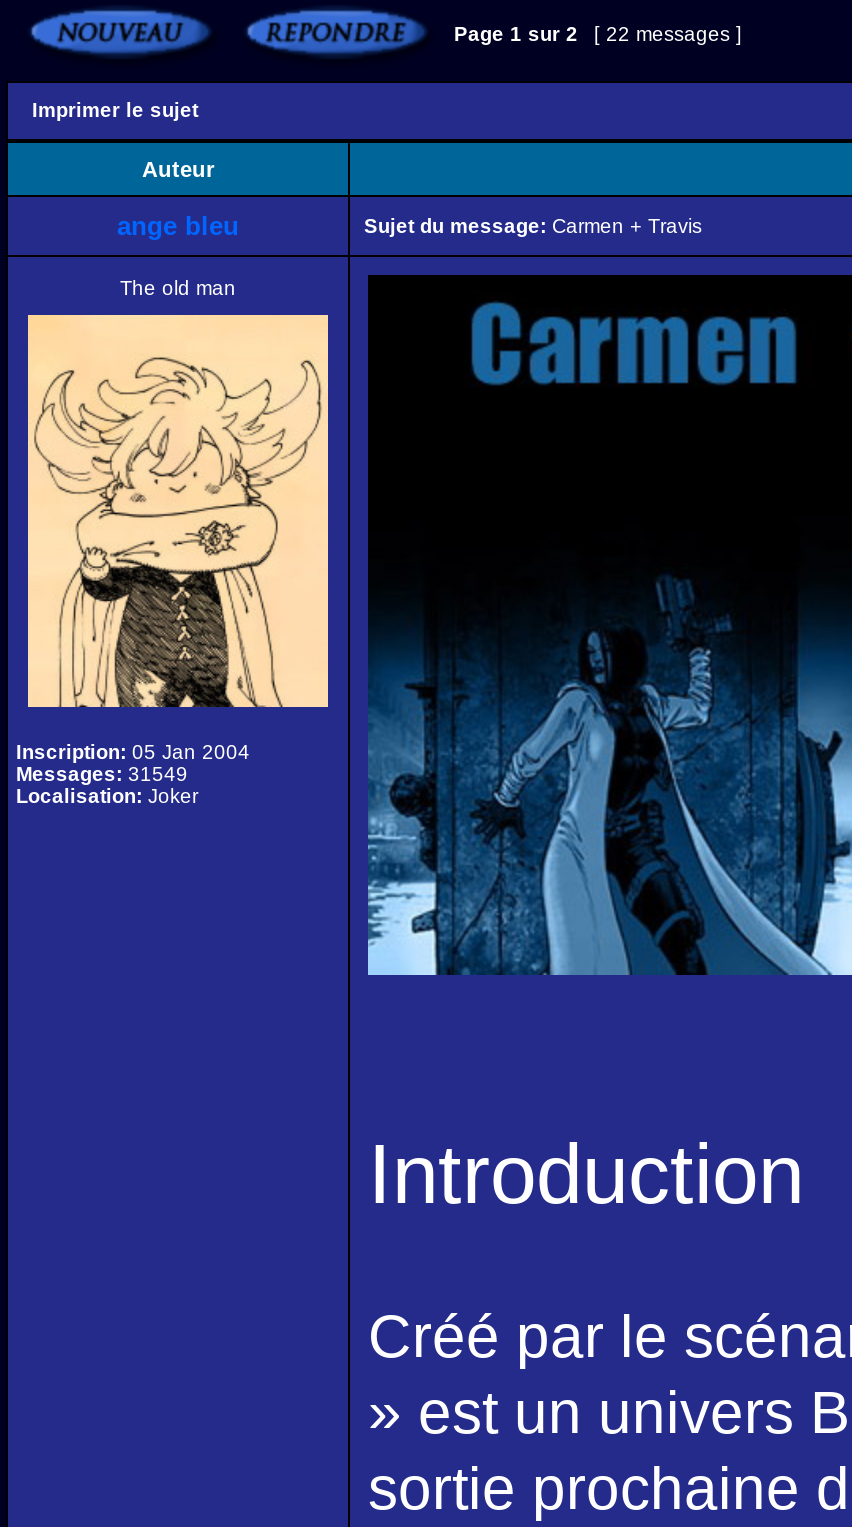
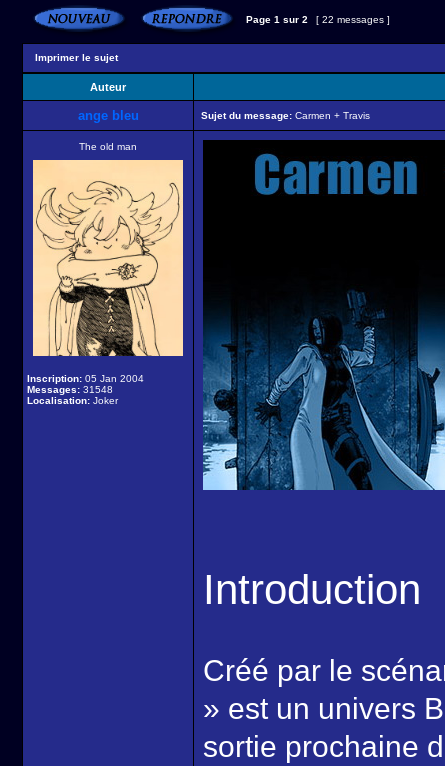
- Messages: 31549
+ Messages: 31548
